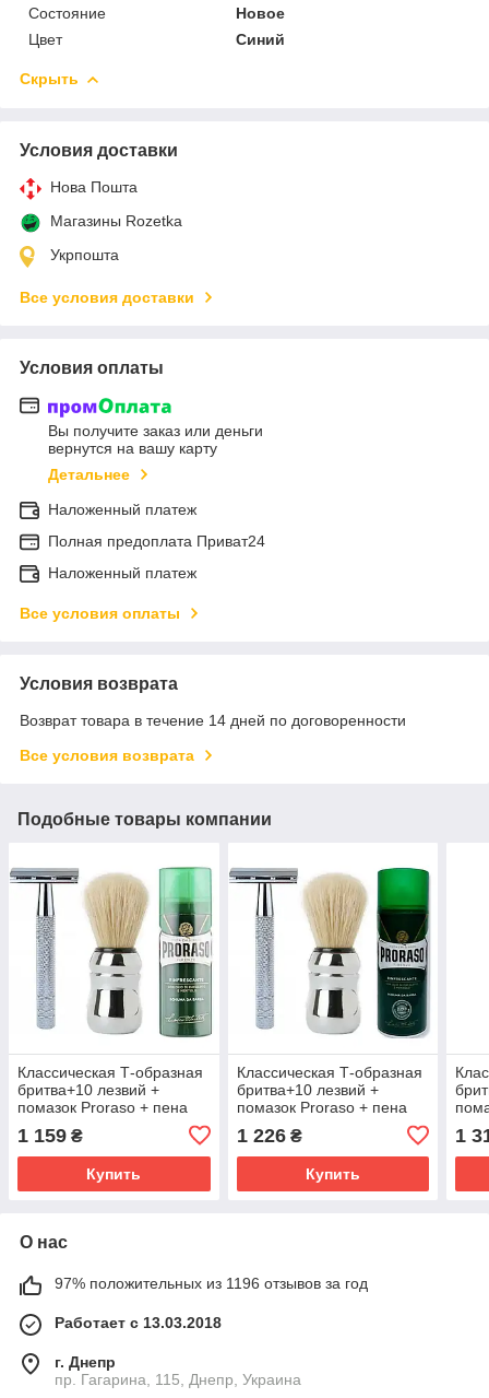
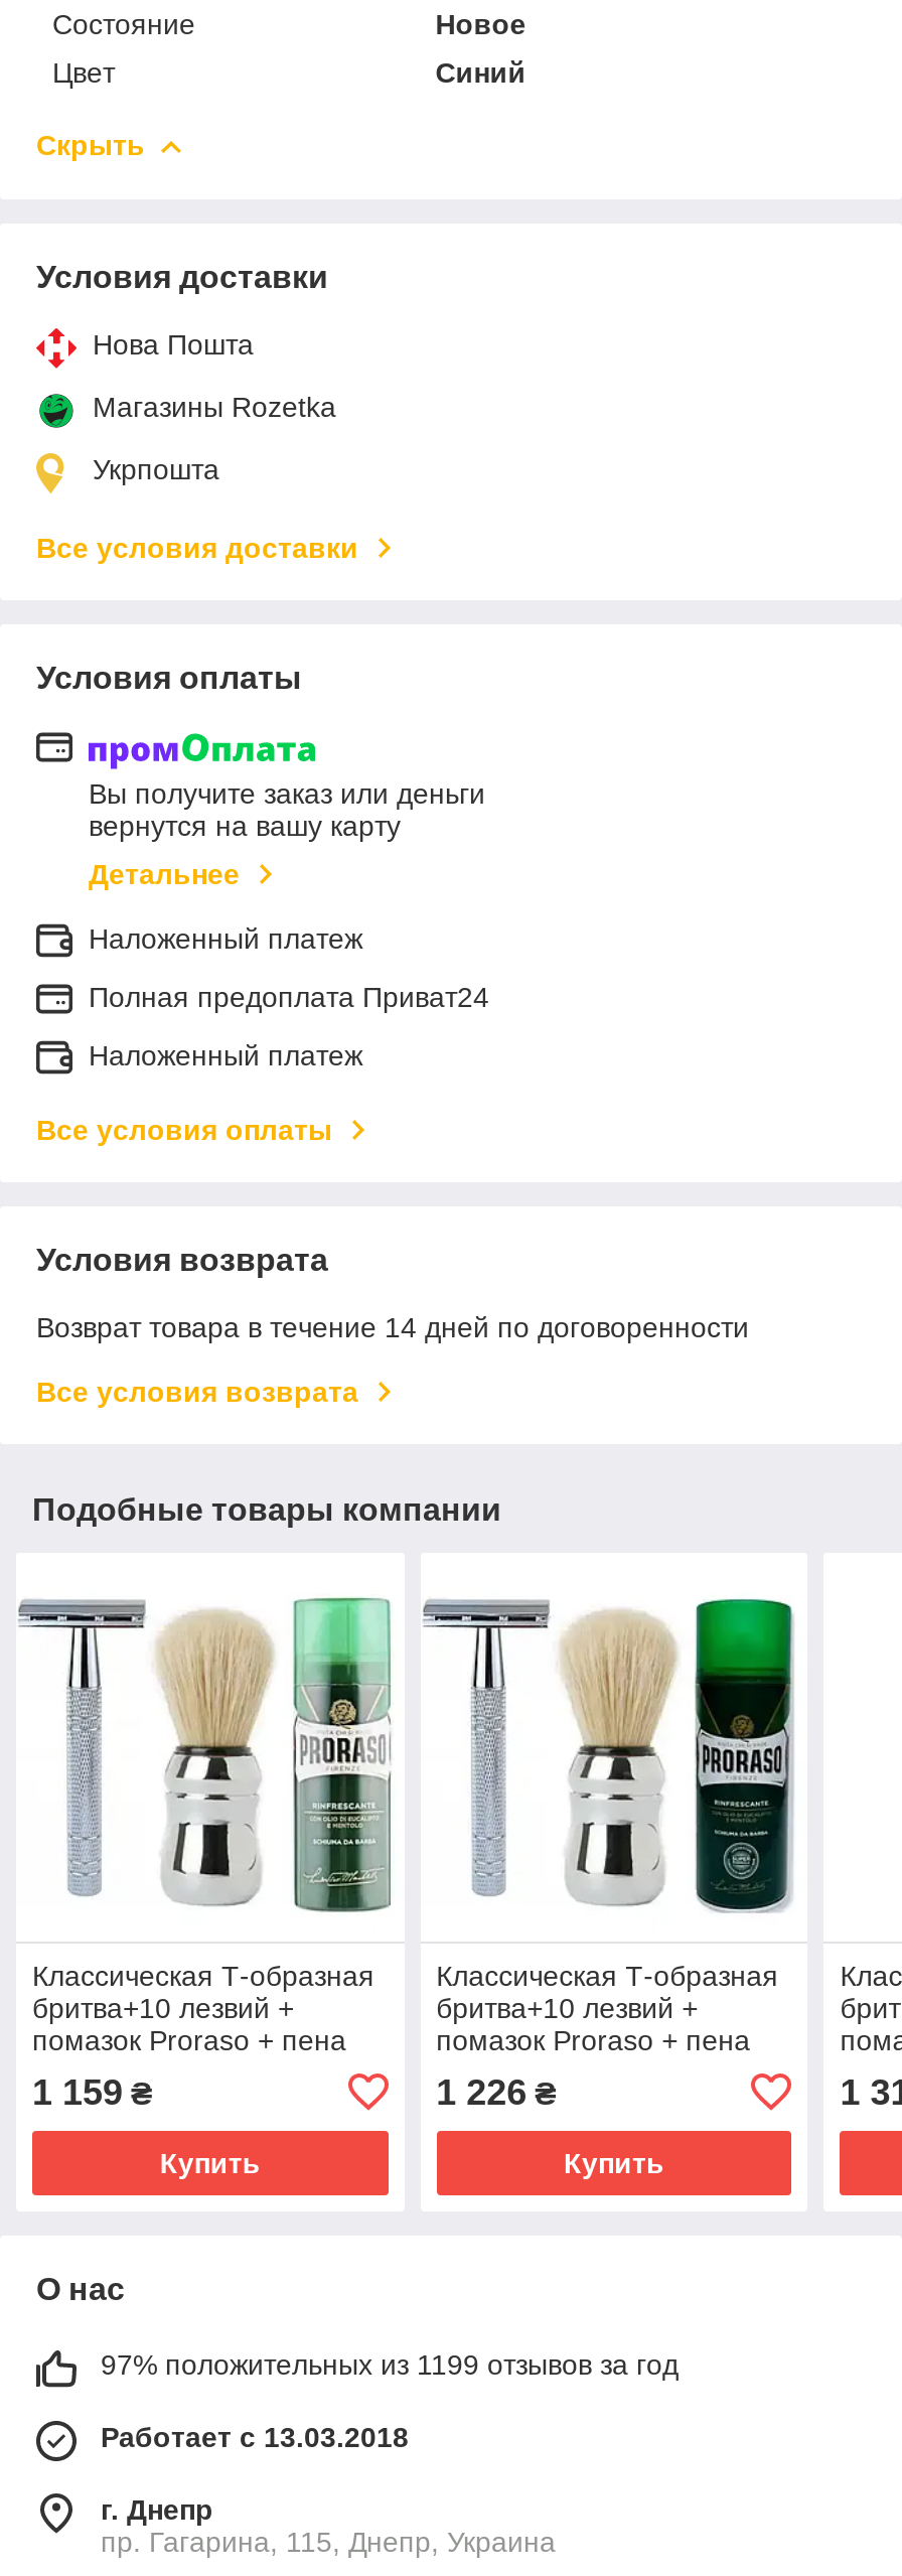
- 97% положительных из 1196 отзывов за год
+ 97% положительных из 1199 отзывов за год
